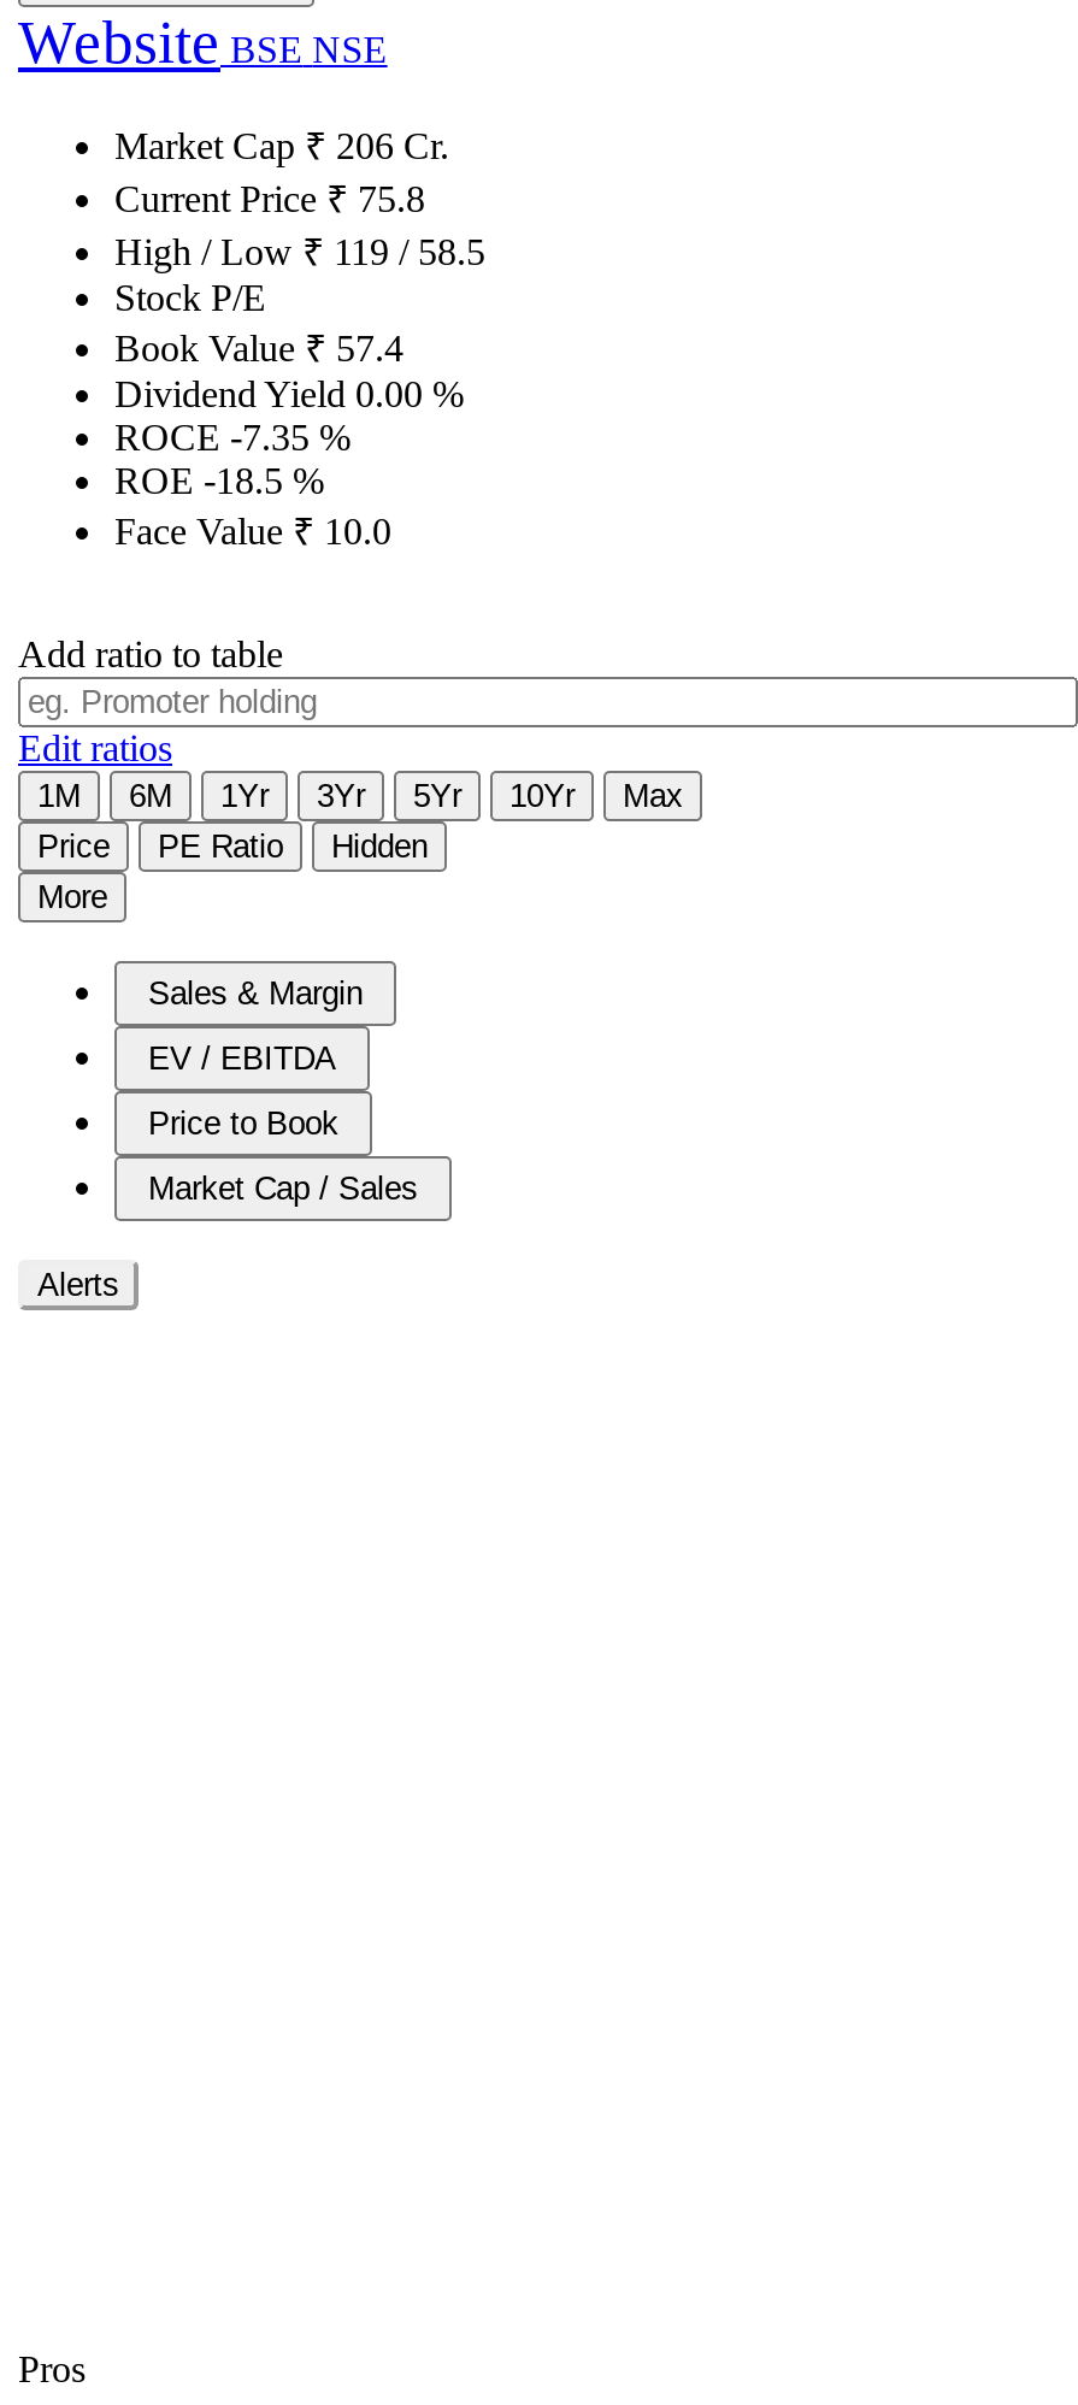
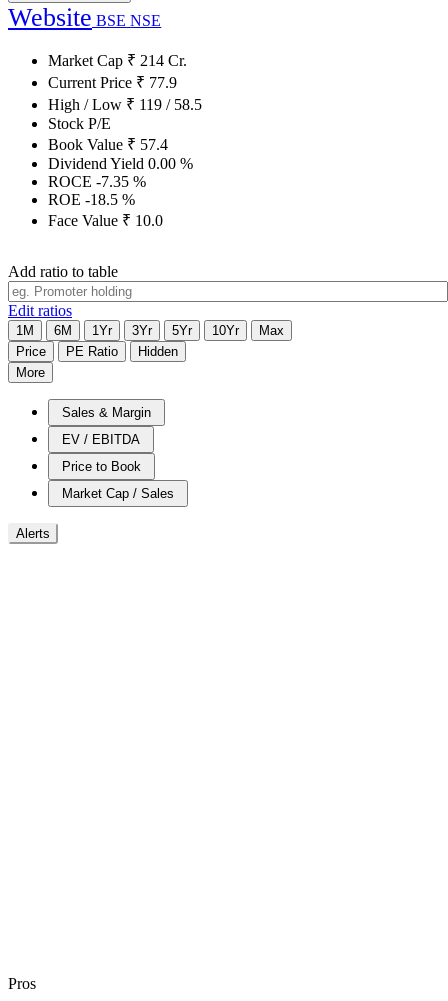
- Market Cap ₹206 Cr.
+ Market Cap ₹214 Cr.

- Current Price ₹75.8
+ Current Price ₹77.9
